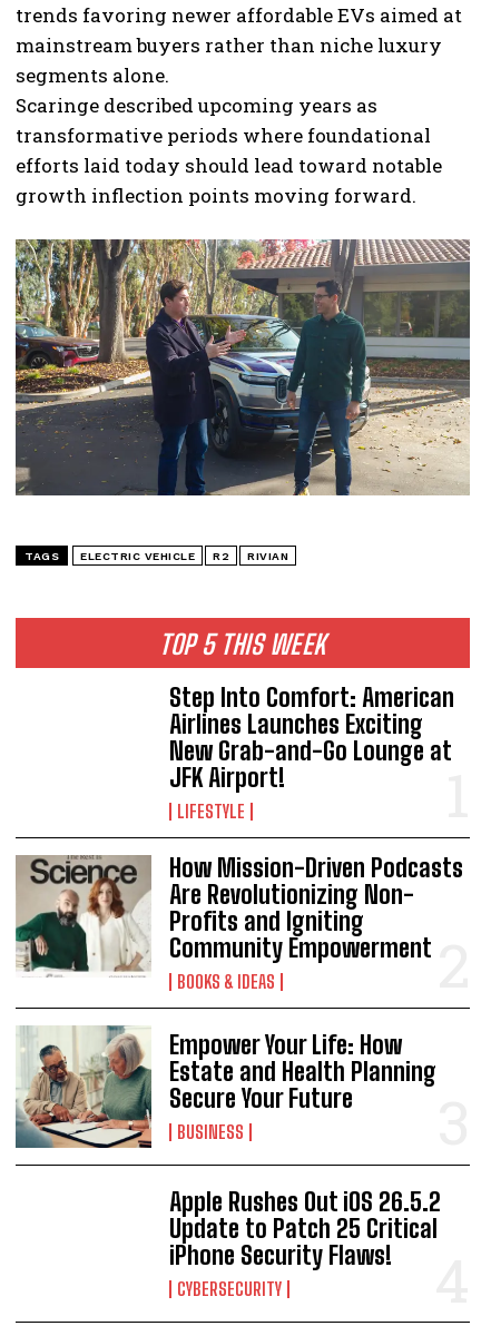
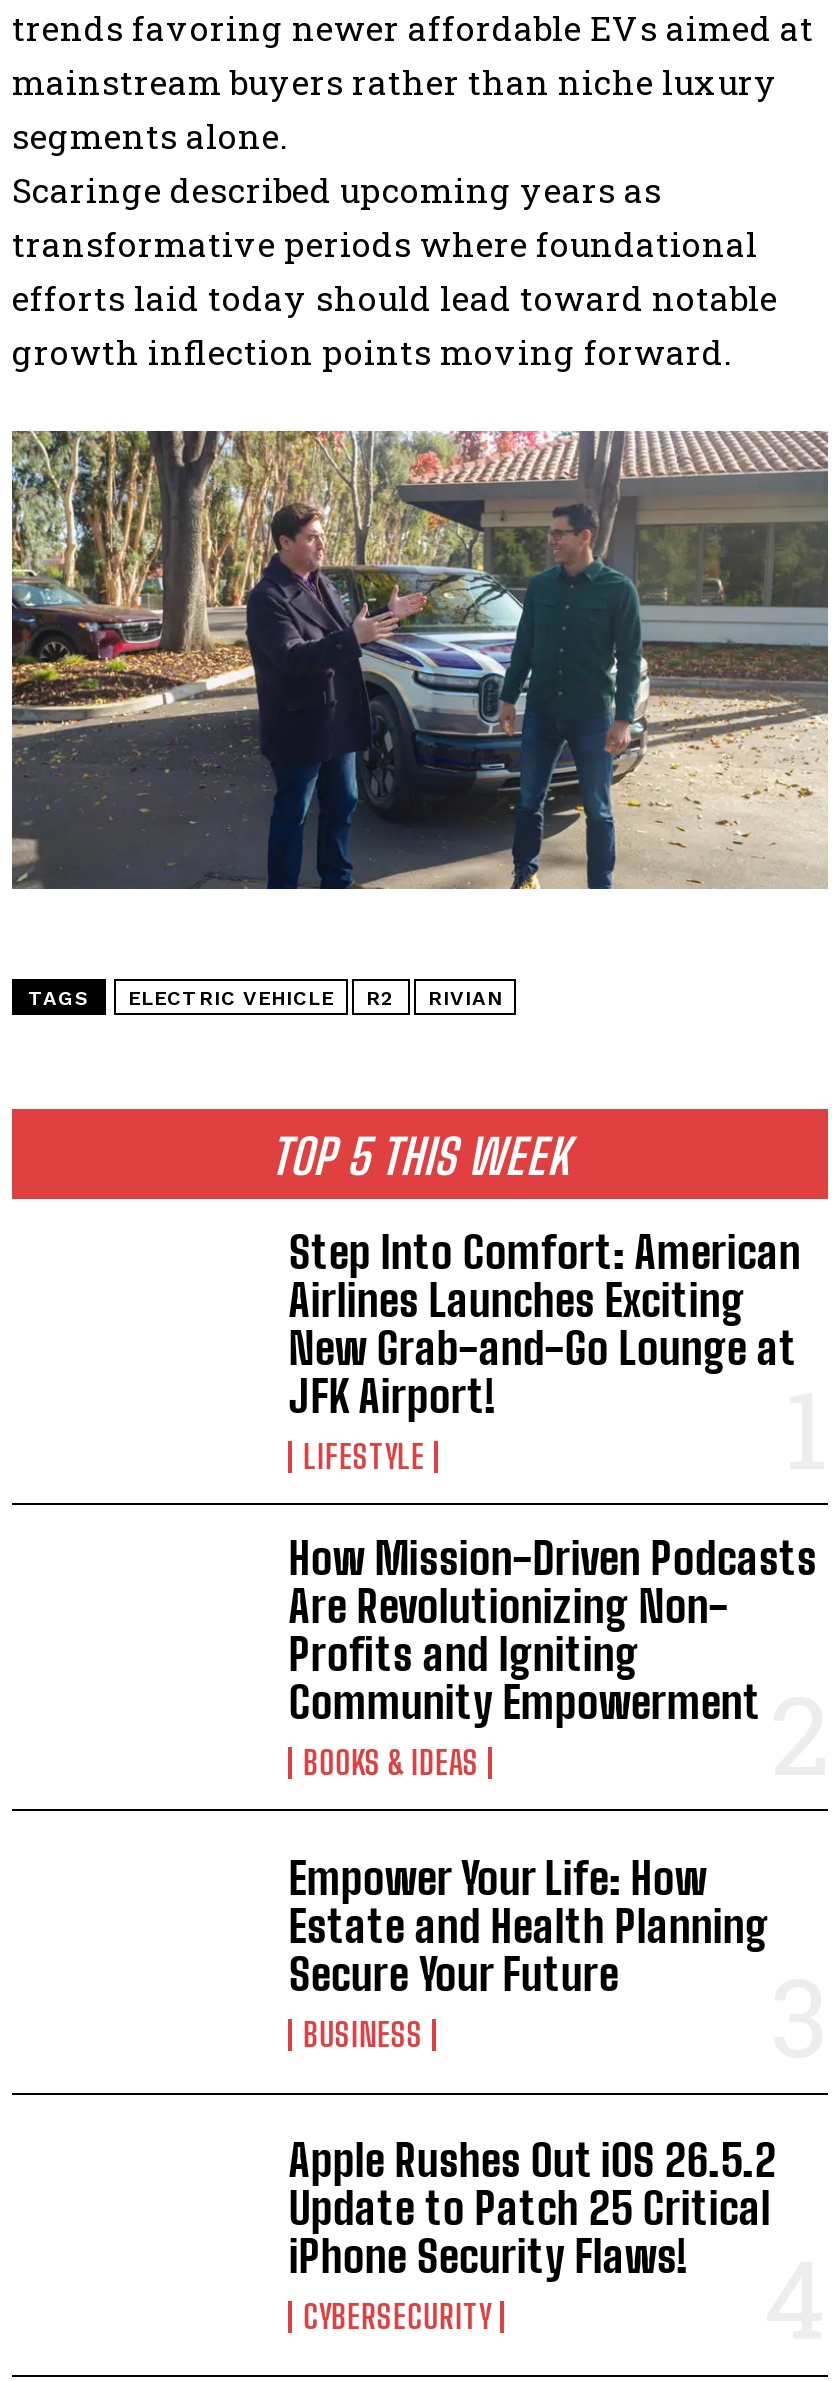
- [image]

- [image]
